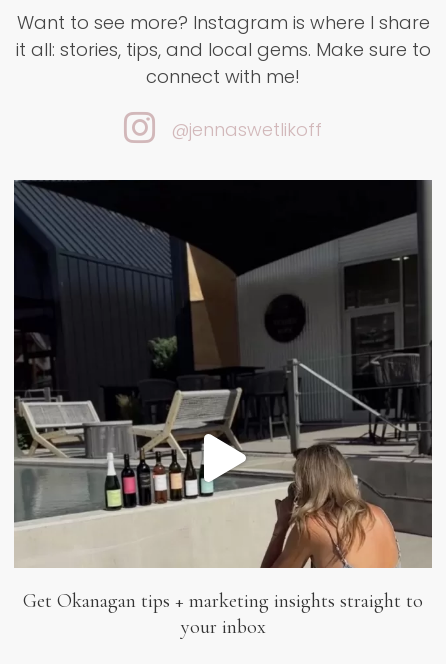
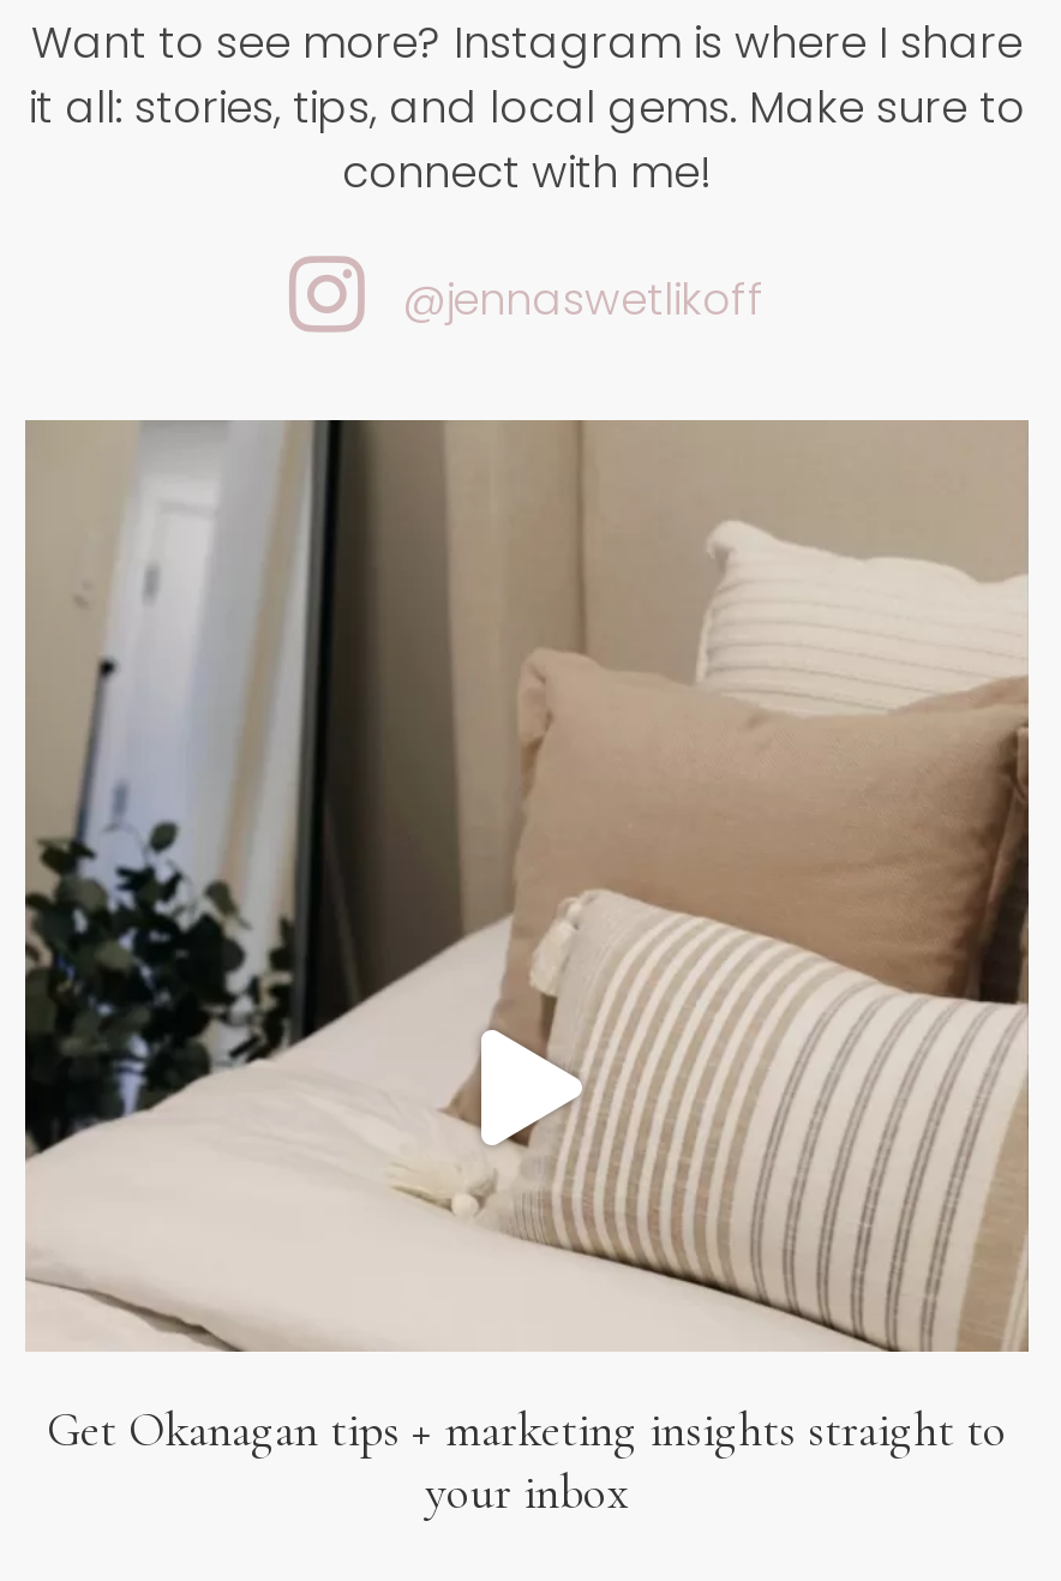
- [image]
+ [image]
